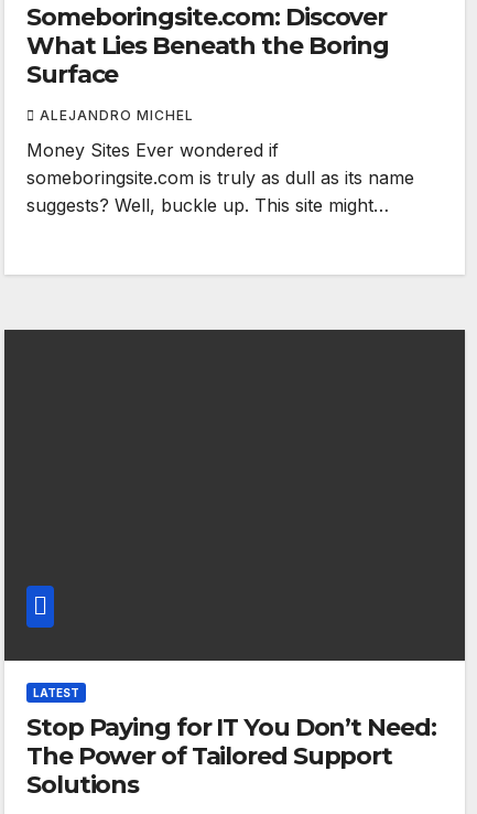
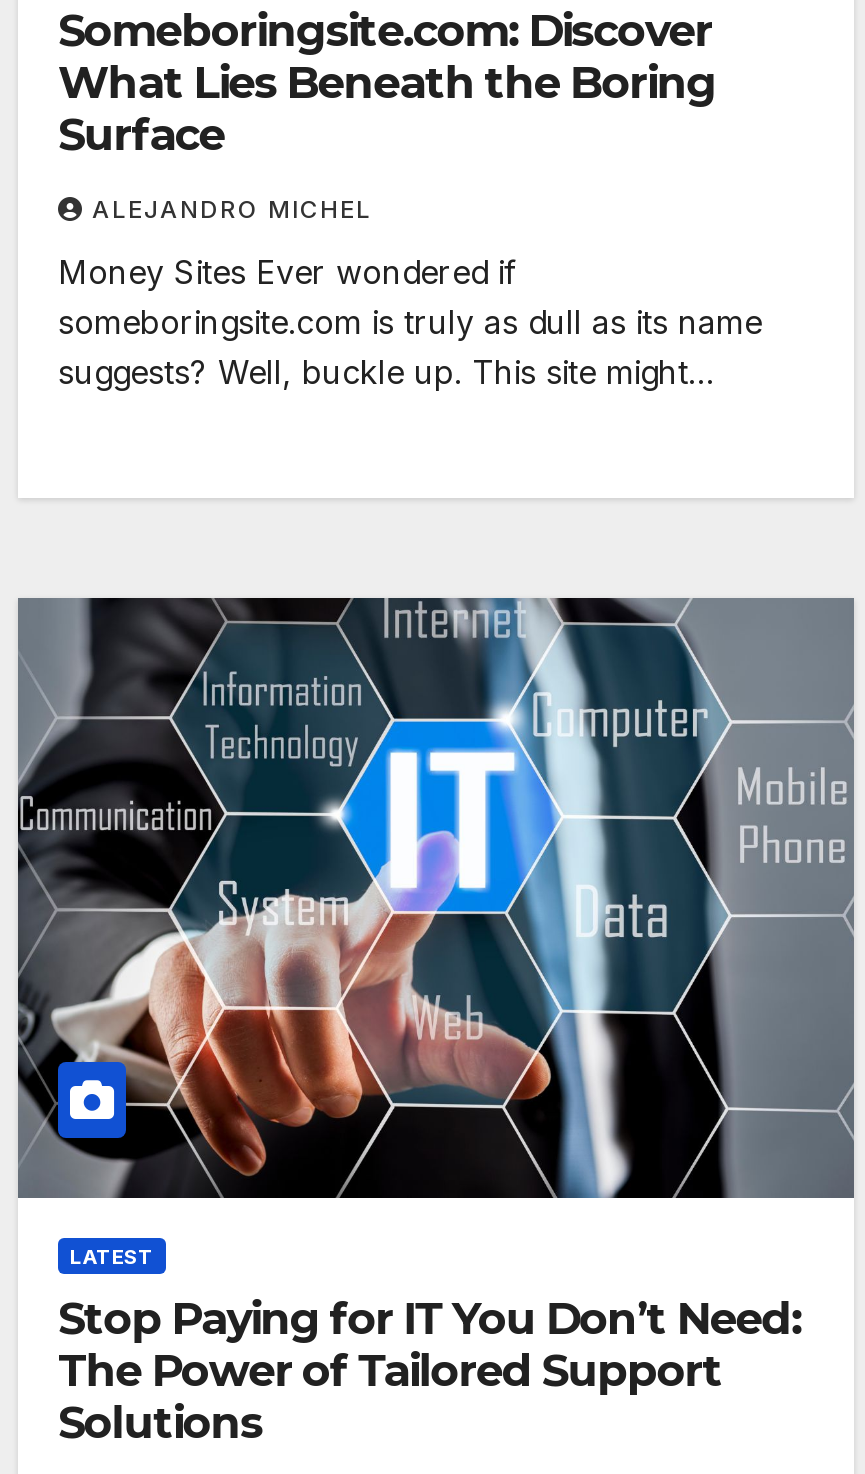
+ [image]
